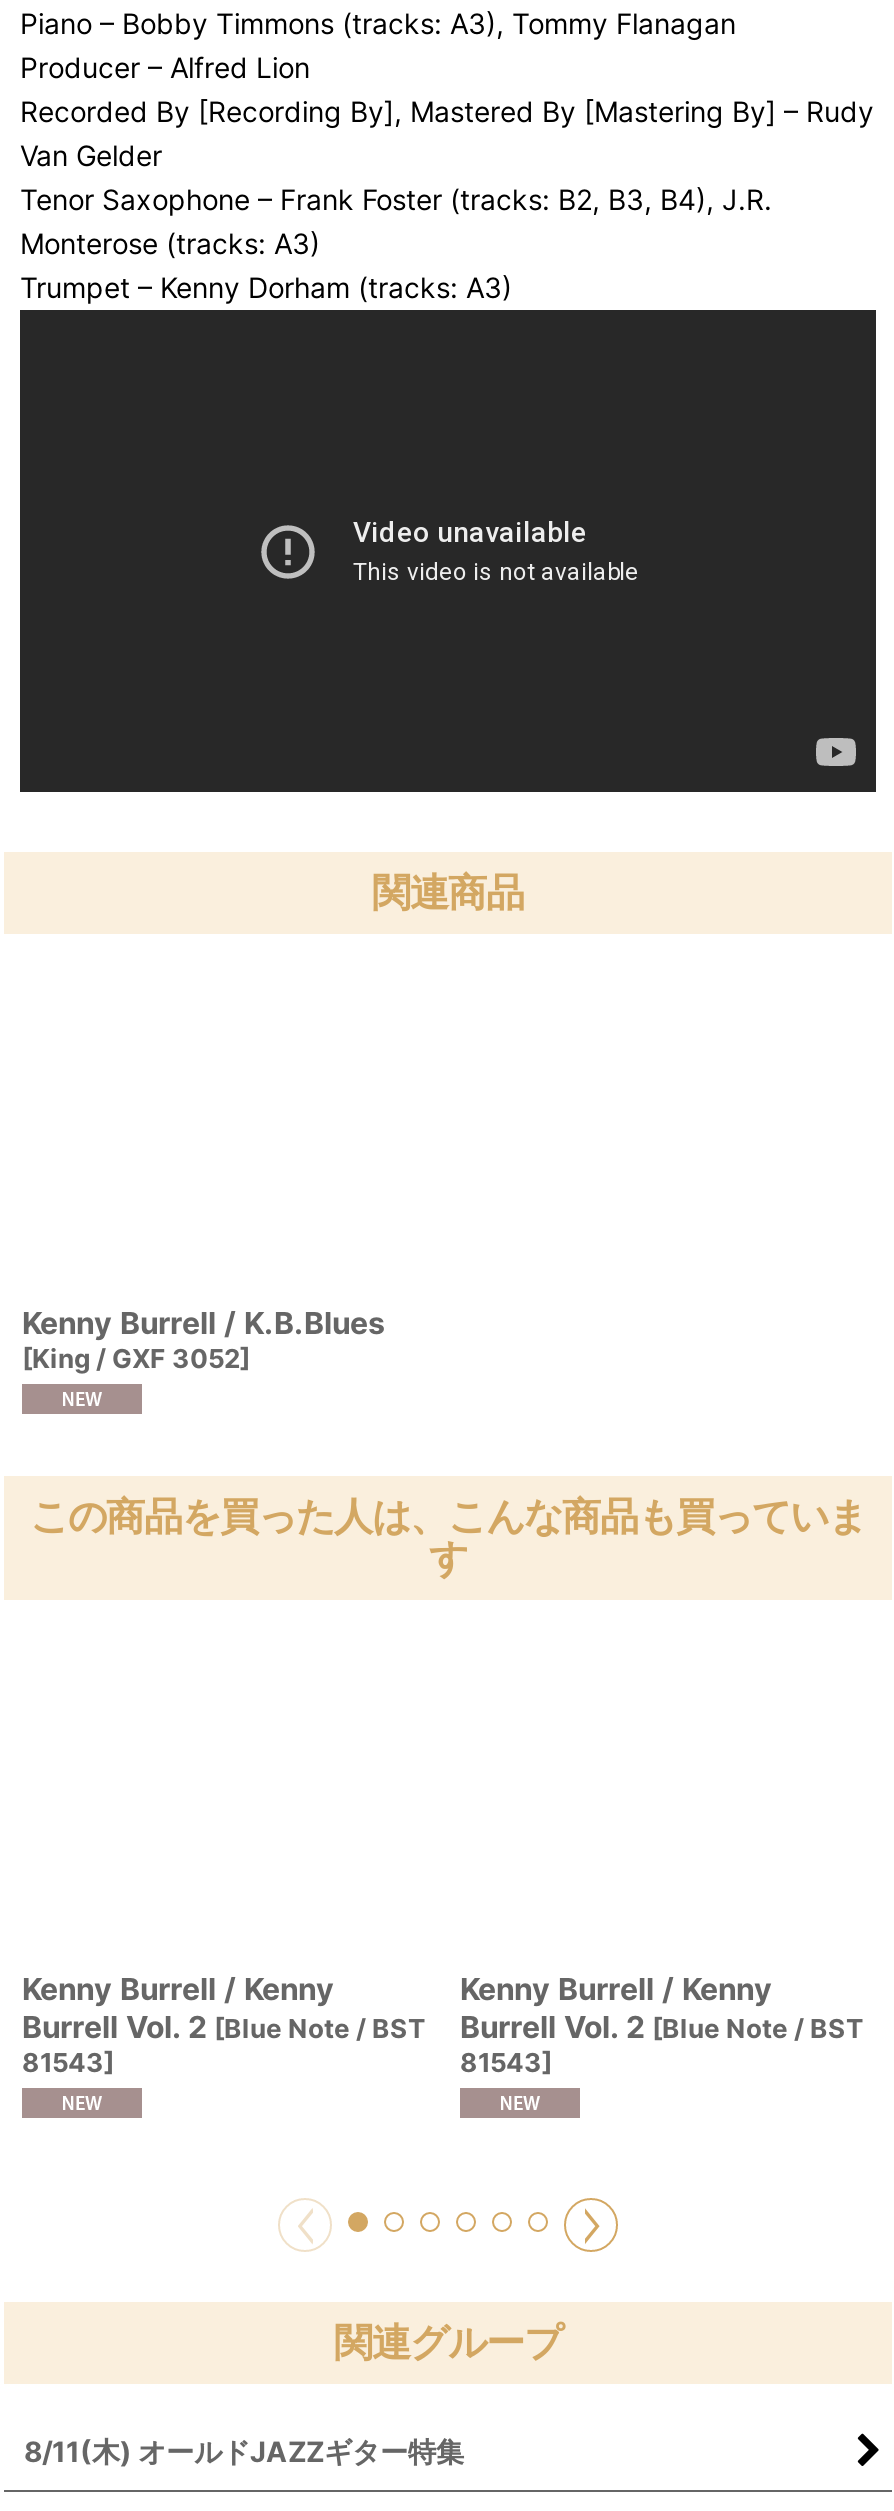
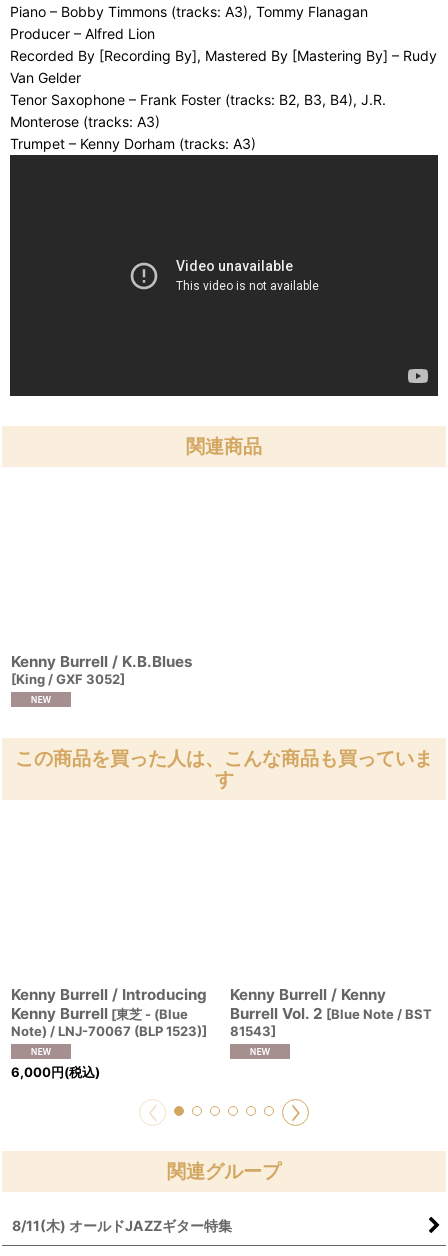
- Kenny Burrell / Kenny
- Burrell Vol. 2 [Blue Note / BST
- 81543]
+ Kenny Burrell / Introducing
+ Kenny Burrell [東芝 - (Blue
+ Note) / LNJ-70067 (BLP 1523)]
+ 6,000円(税込)
